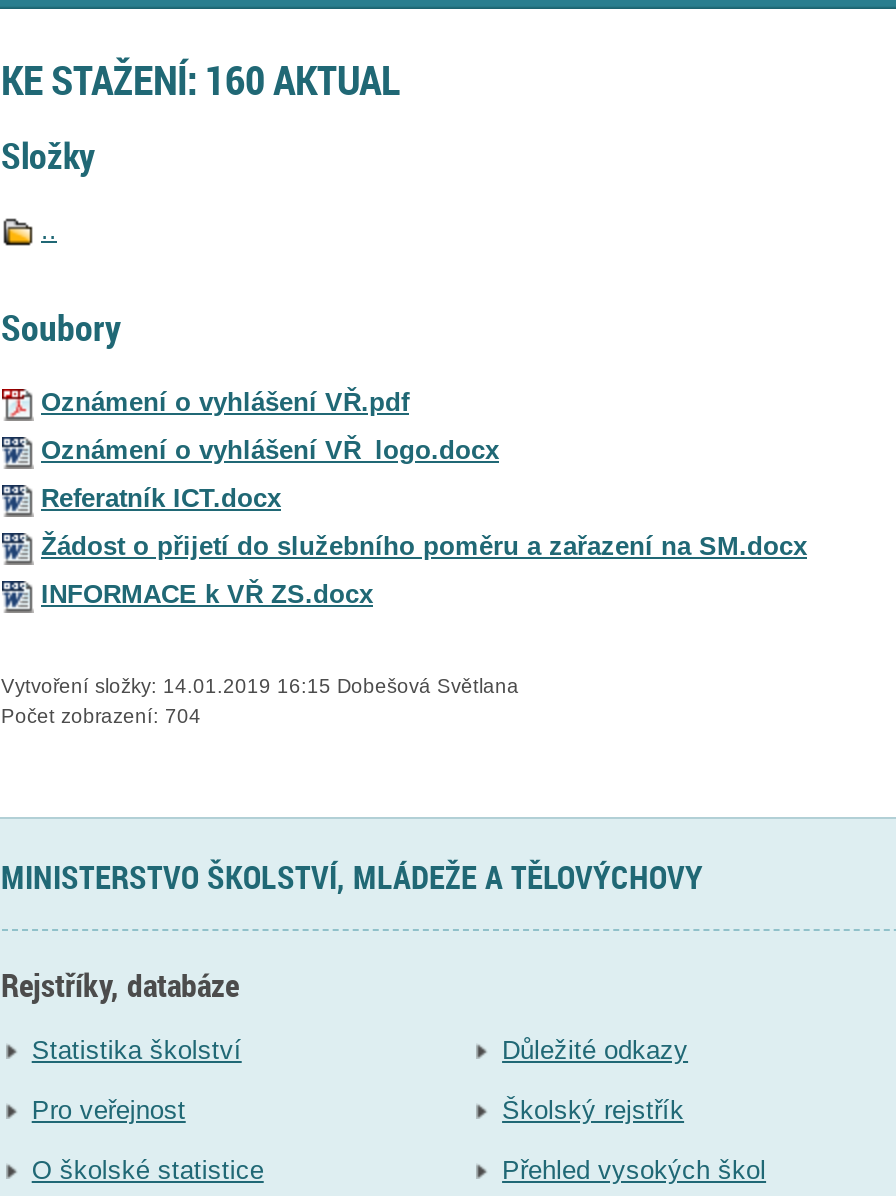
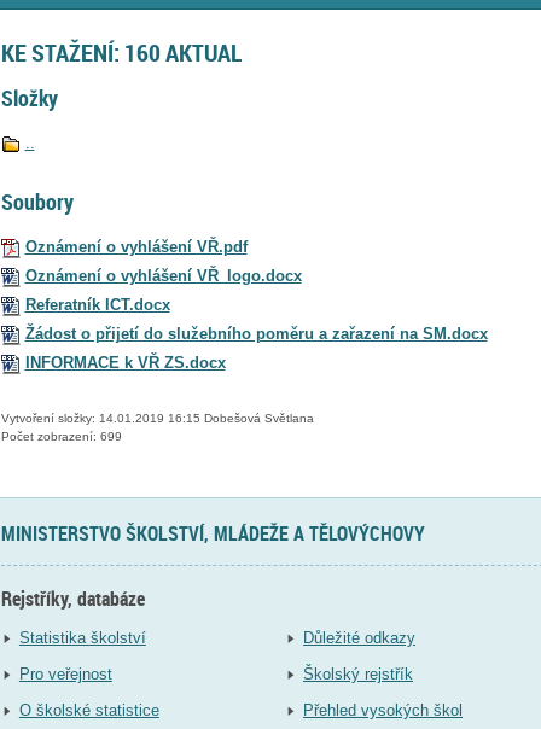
- Počet zobrazení: 704
+ Počet zobrazení: 699
